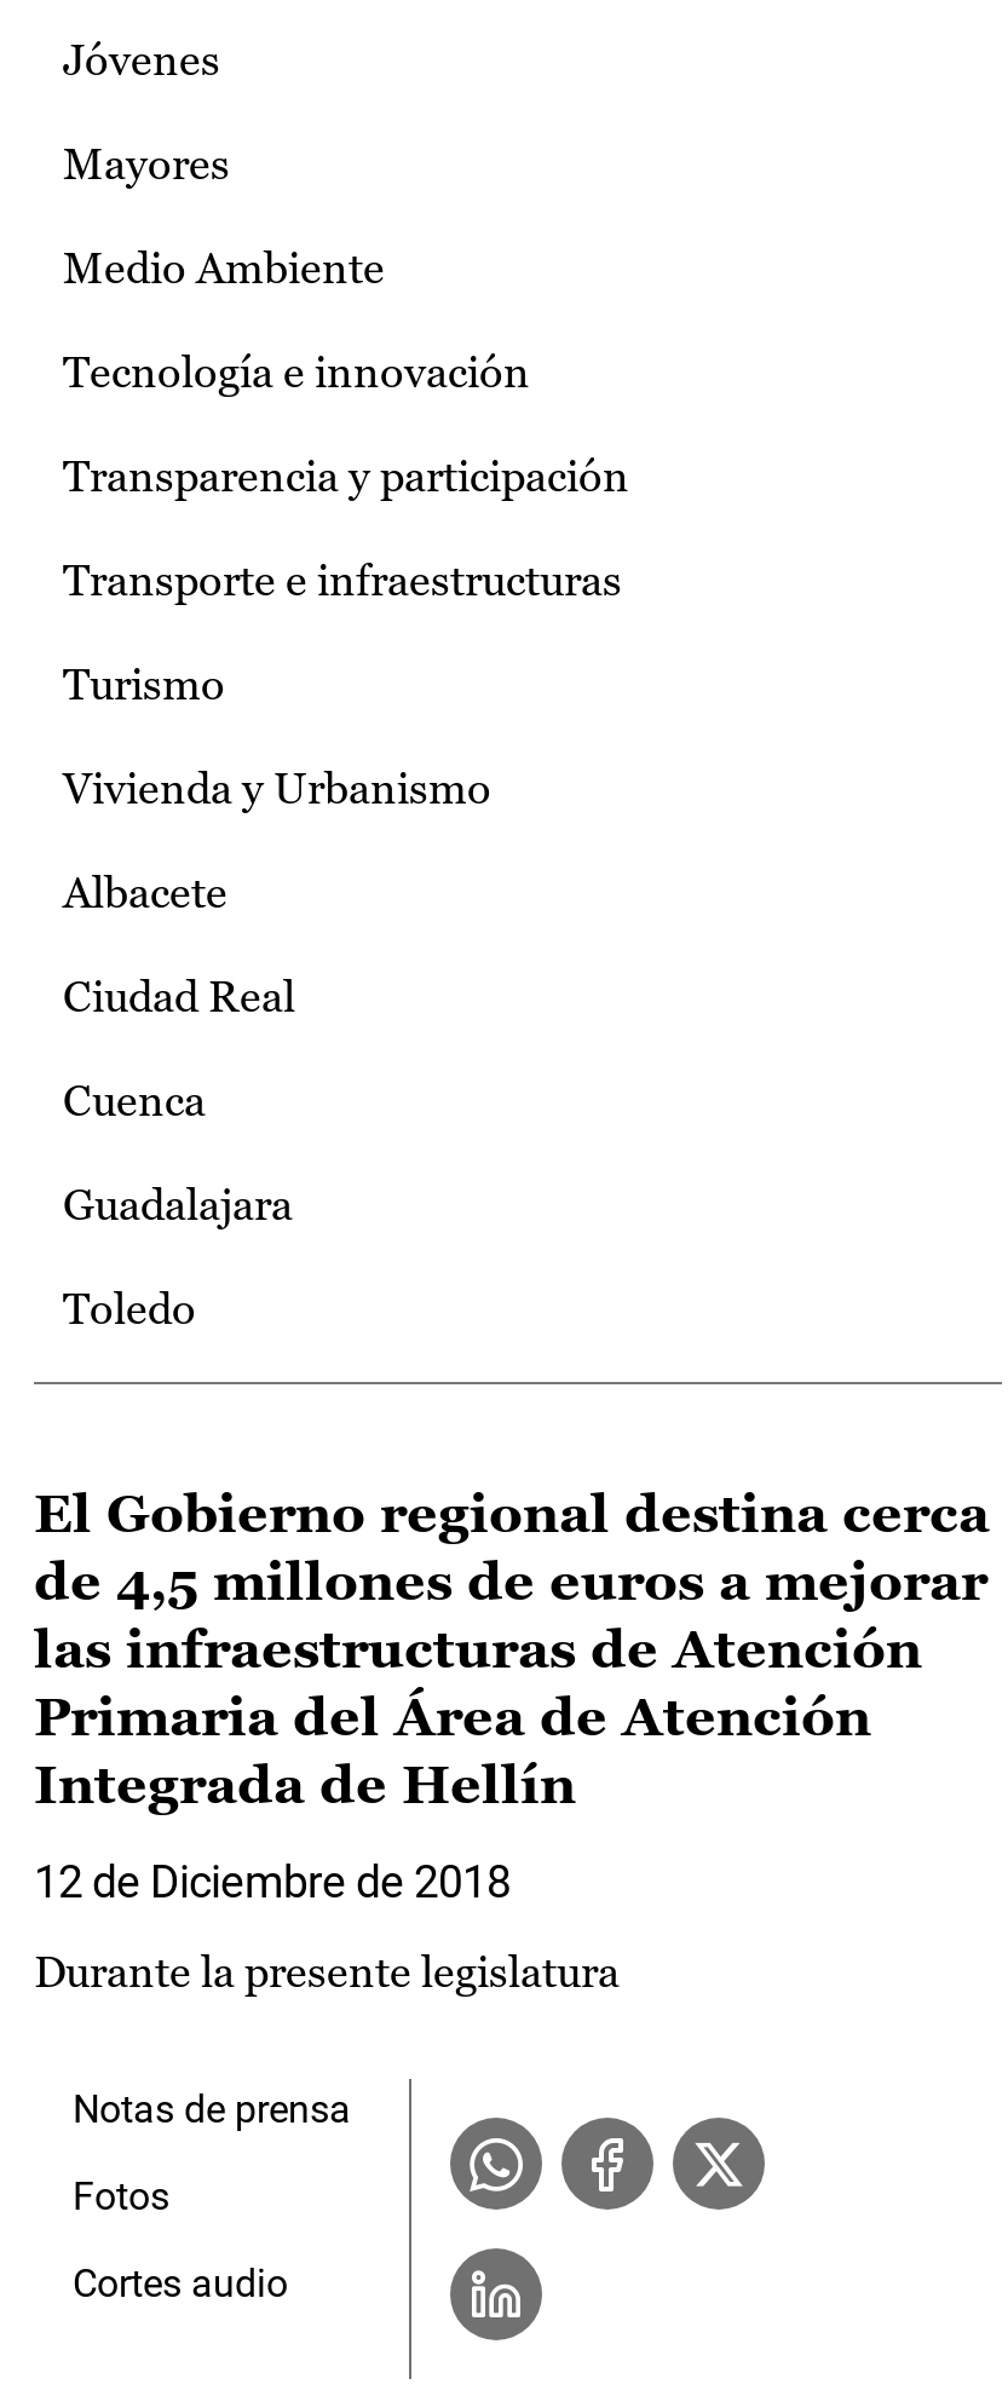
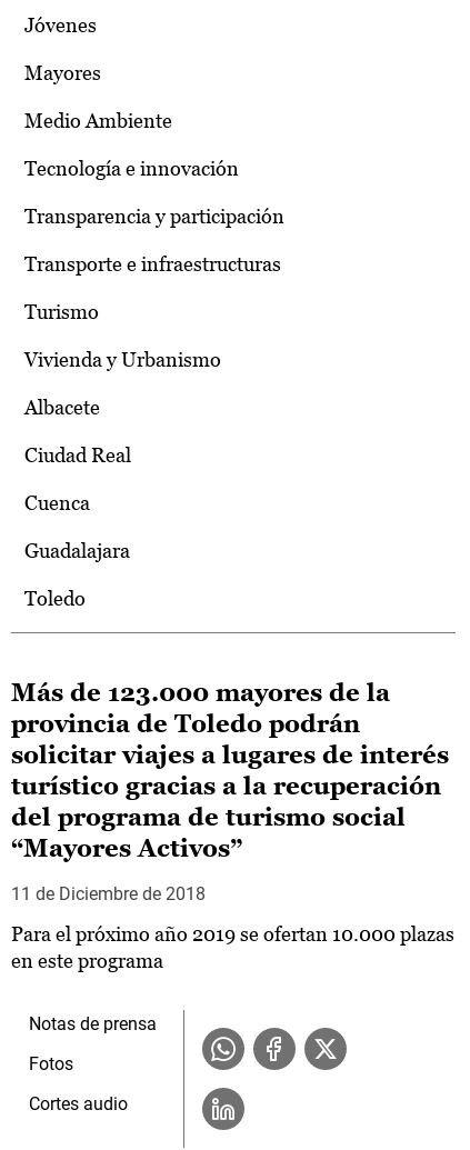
- El Gobierno regional destina cerca
- de 4,5 millones de euros a mejorar
- las infraestructuras de Atención
- Primaria del Área de Atención
- Integrada de Hellín
+ Más de 123.000 mayores de la
+ provincia de Toledo podrán
+ solicitar viajes a lugares de interés
+ turístico gracias a la recuperación
+ del programa de turismo social
+ “Mayores Activos”

- 12 de Diciembre de 2018
+ 11 de Diciembre de 2018

- Durante la presente legislatura
+ Para el próximo año 2019 se ofertan 10.000 plazas
+ en este programa
